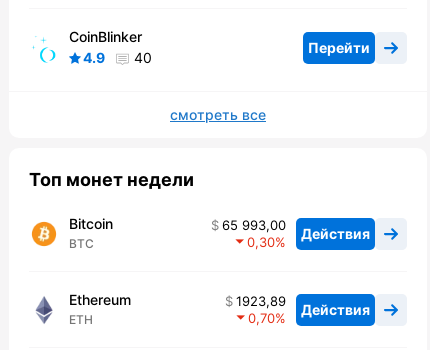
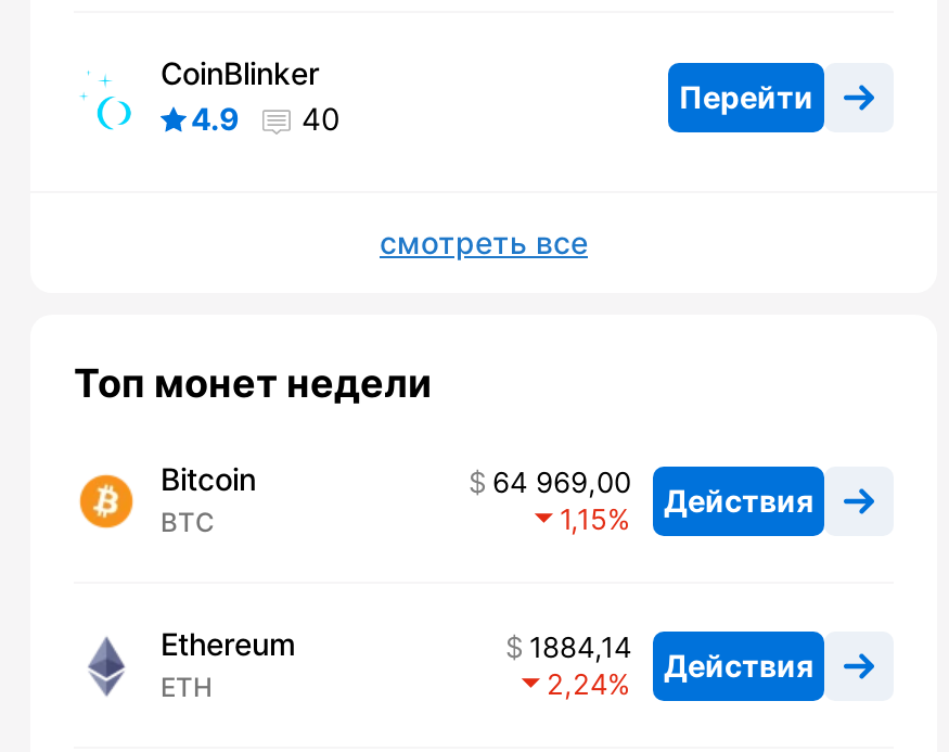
- 65 993,00 Действия
+ 64 969,00 Действия

- 0,30
+ 1,15

- 1923,89 Действия
+ 1884,14 Действия

- 0,70
+ 2,24
